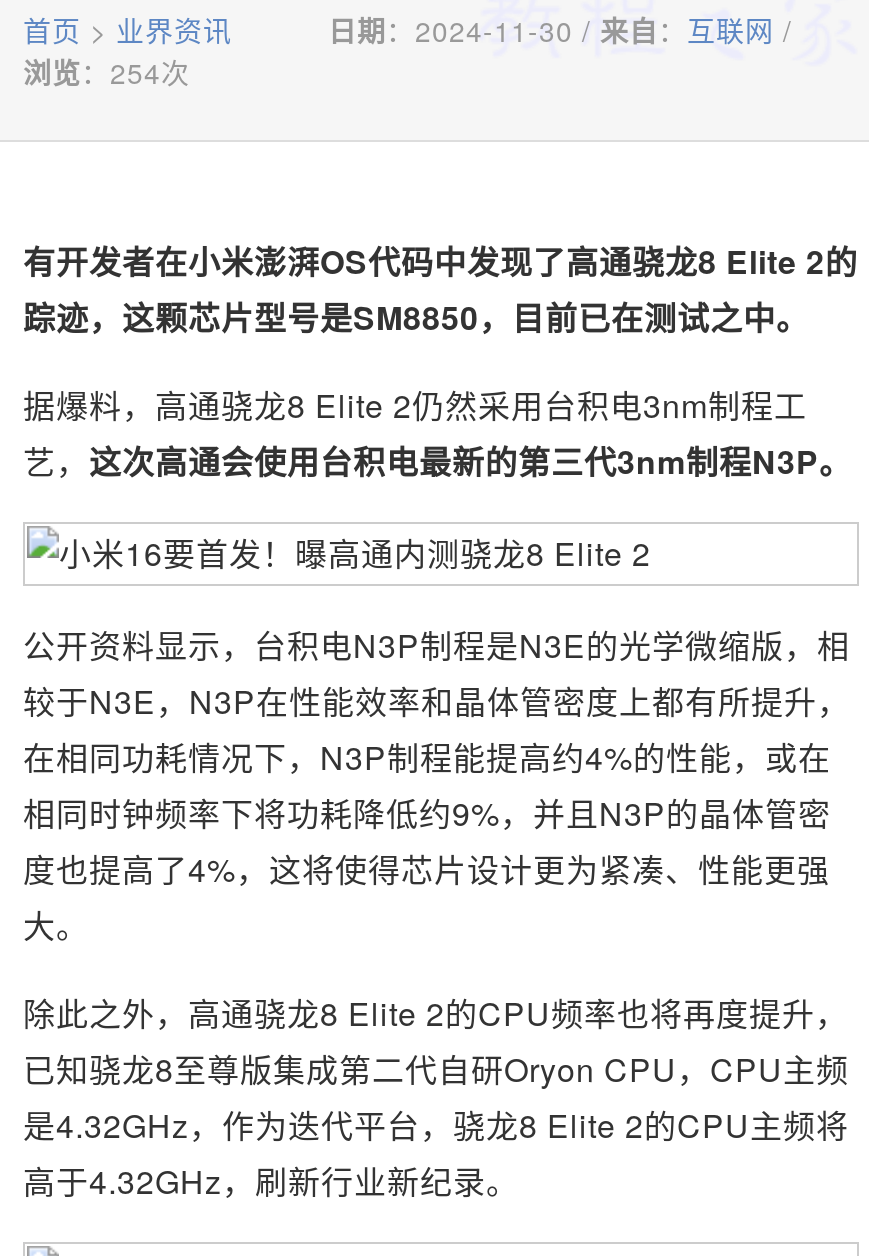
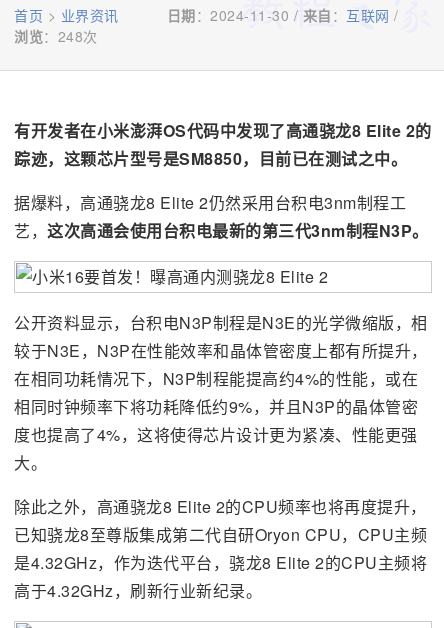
- 浏览：254次
+ 浏览：248次
